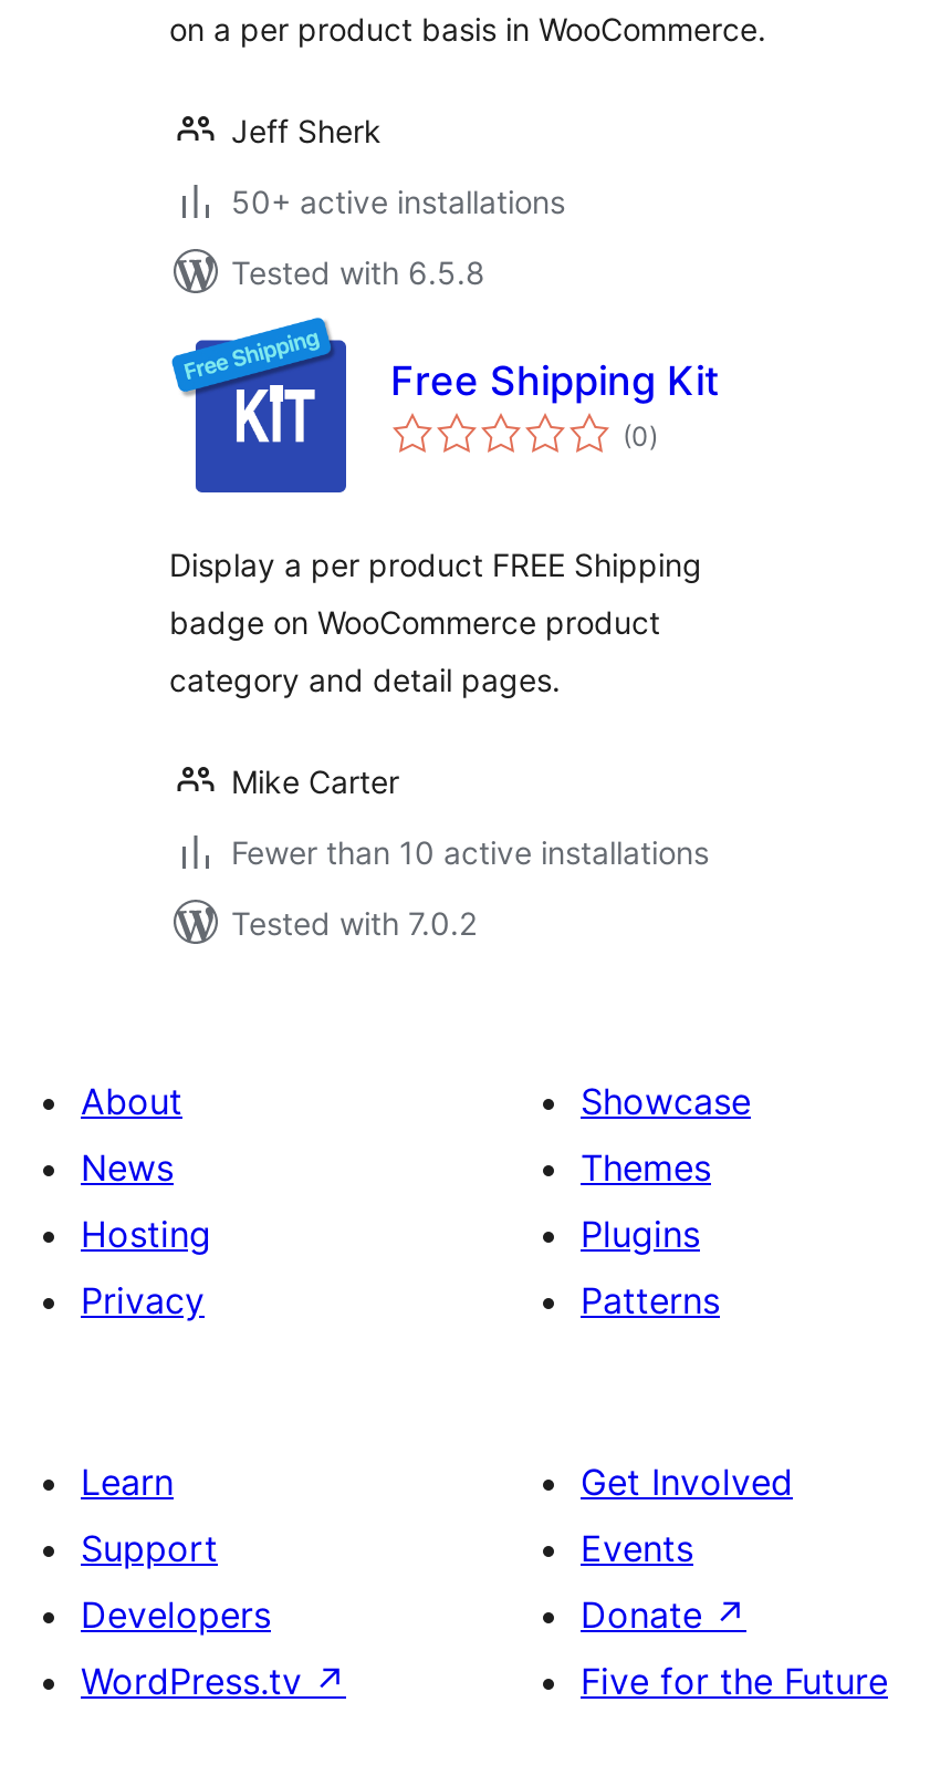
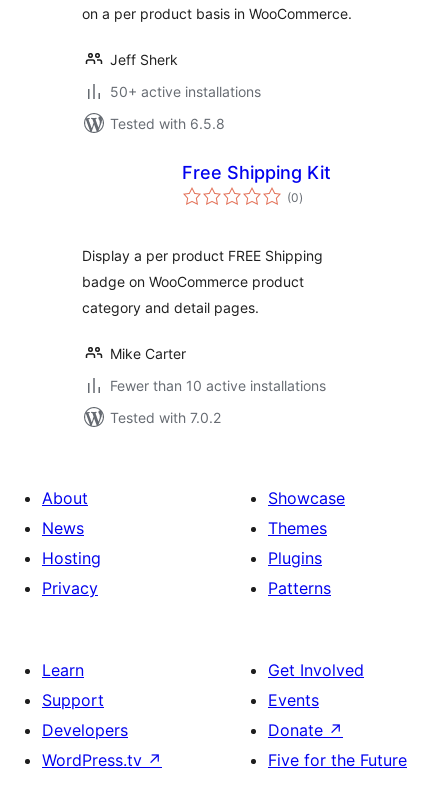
- [image]
